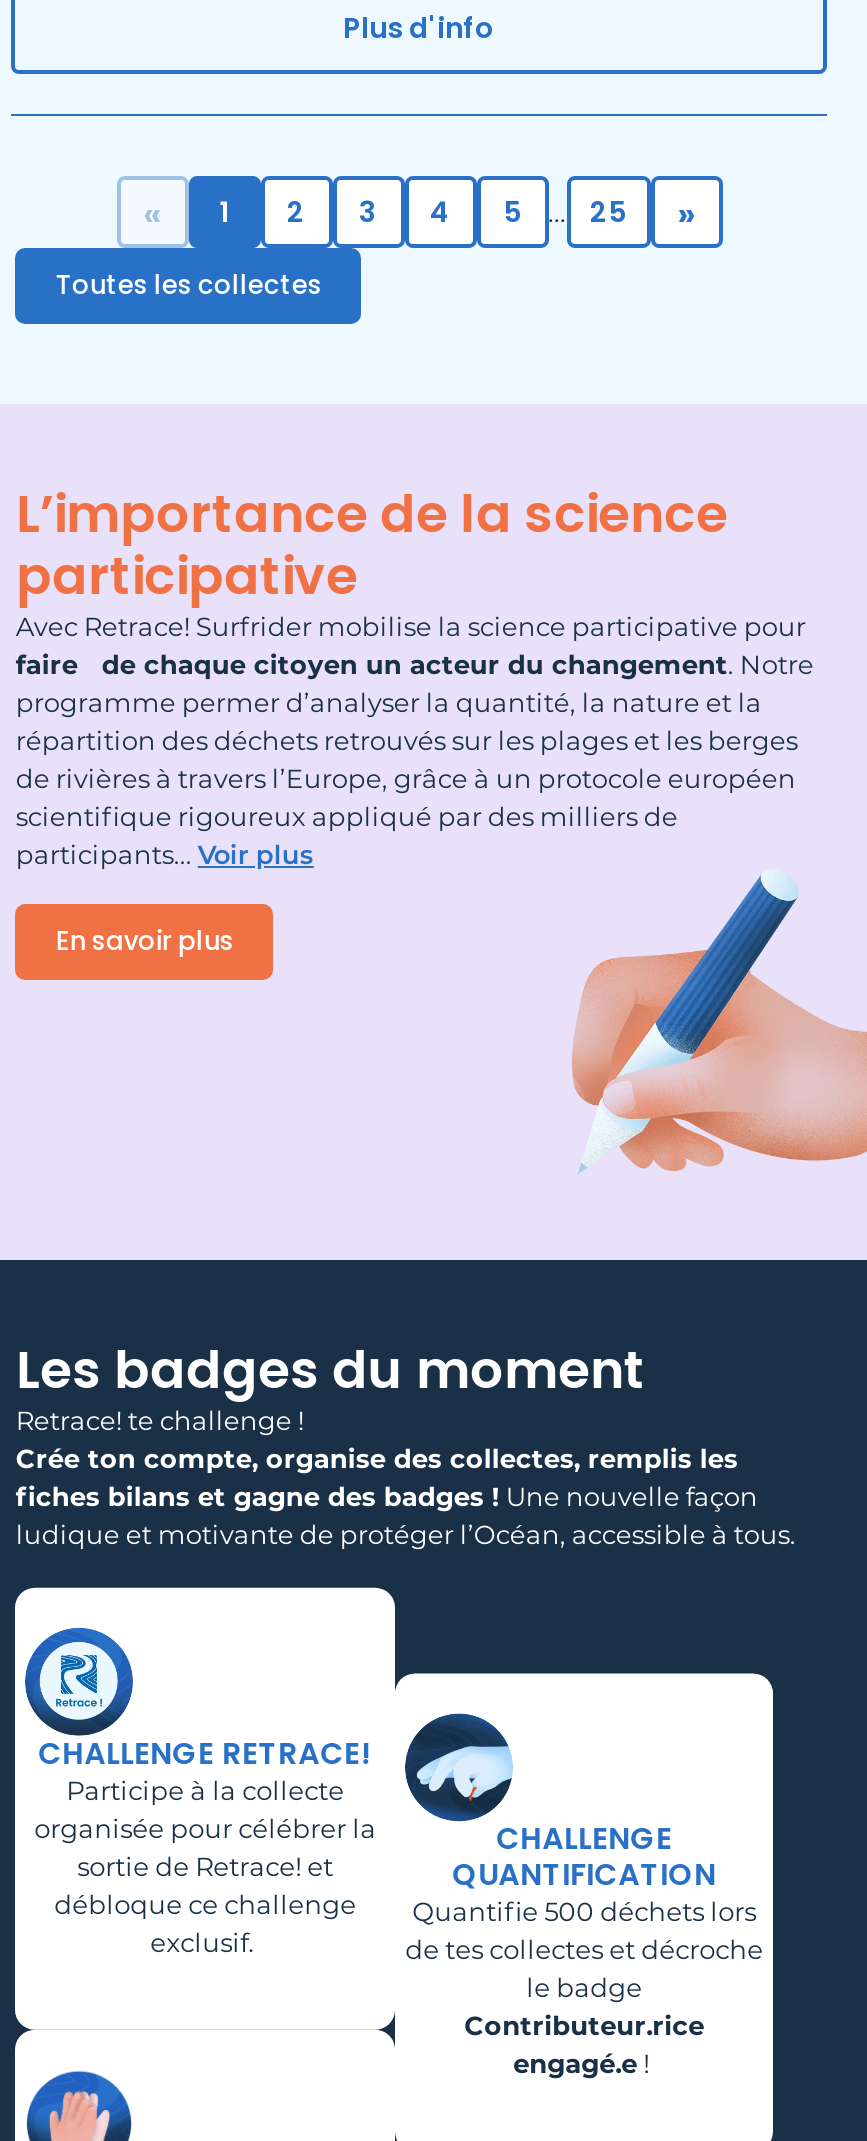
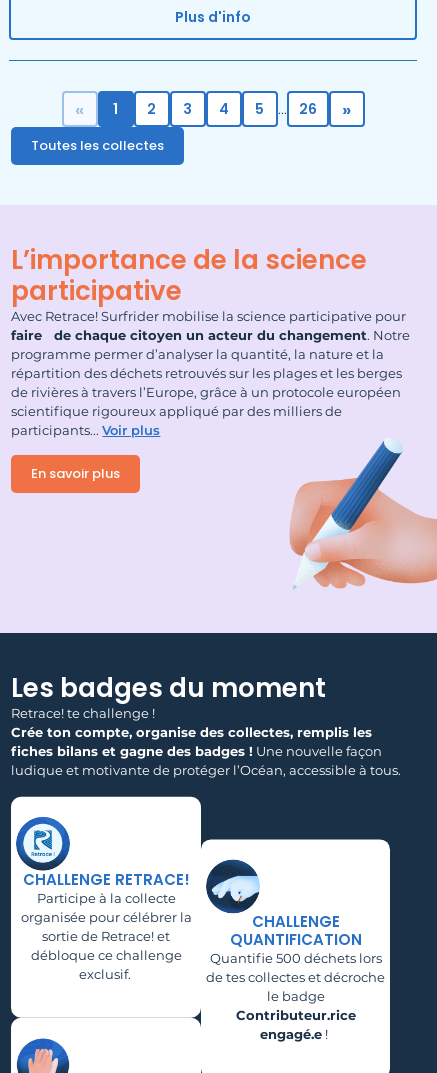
- 25
+ 26
